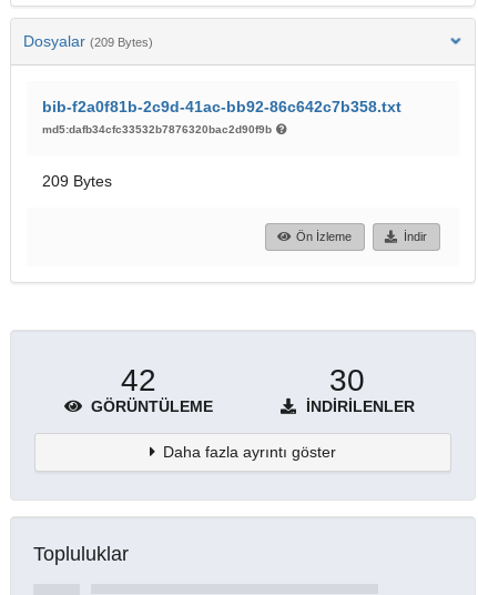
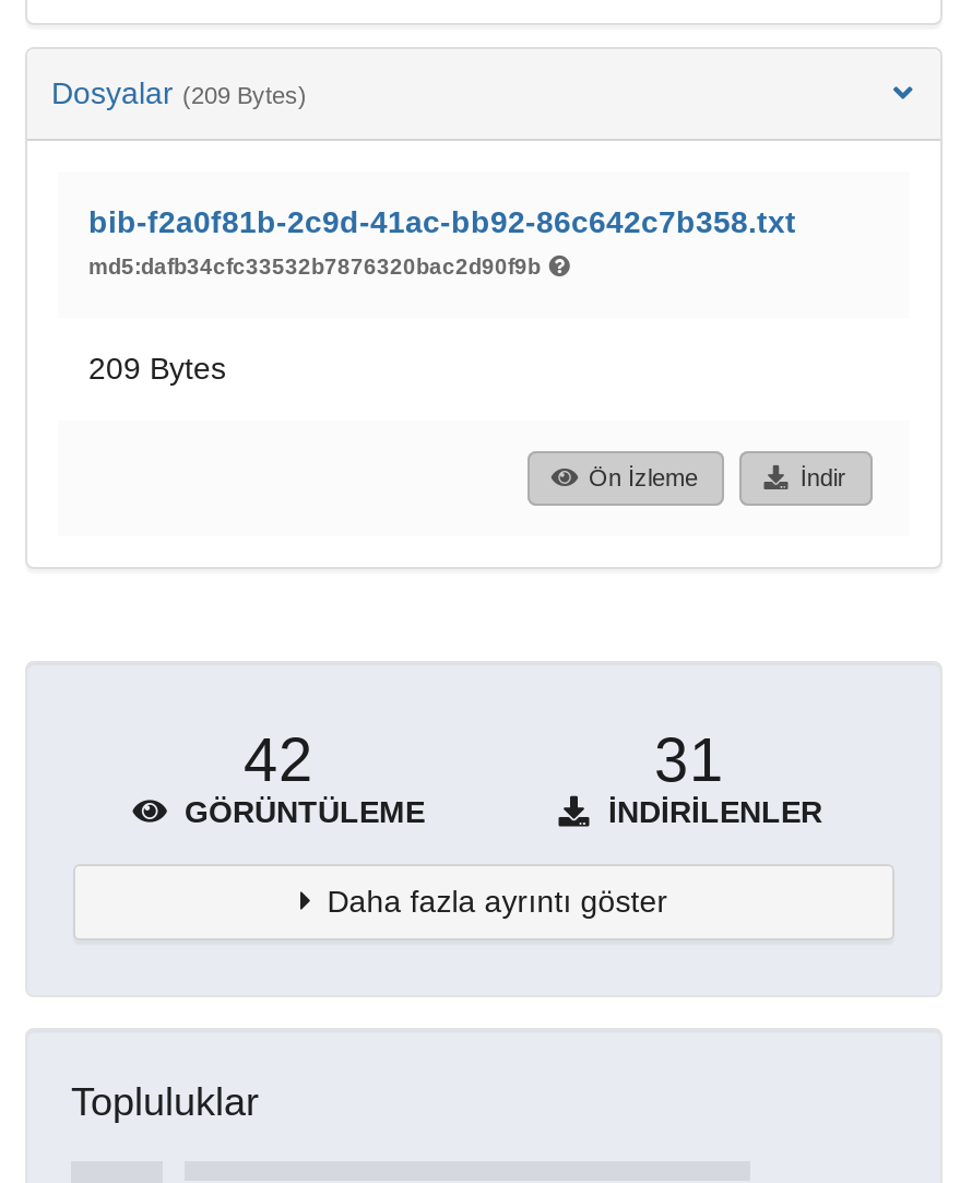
- 30
+ 31
